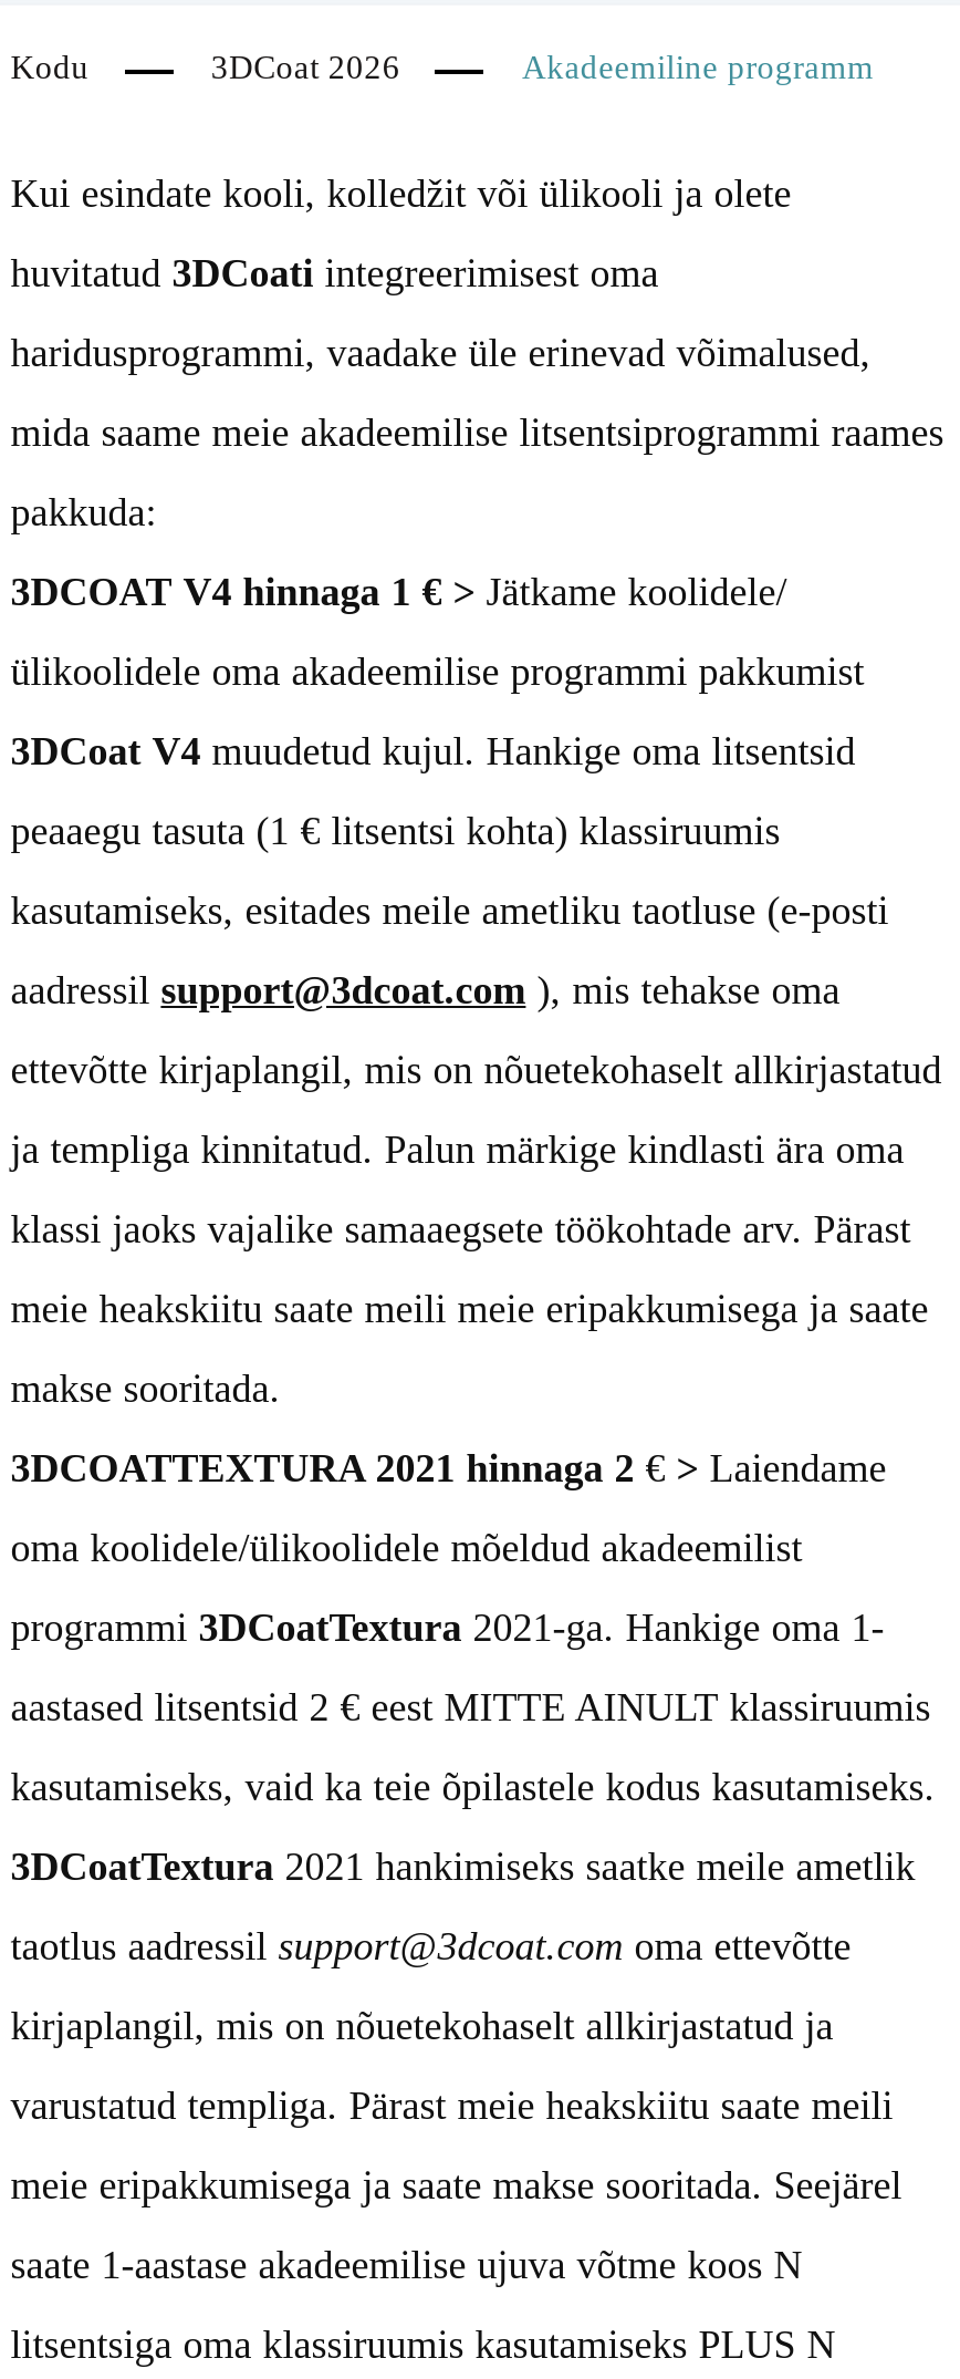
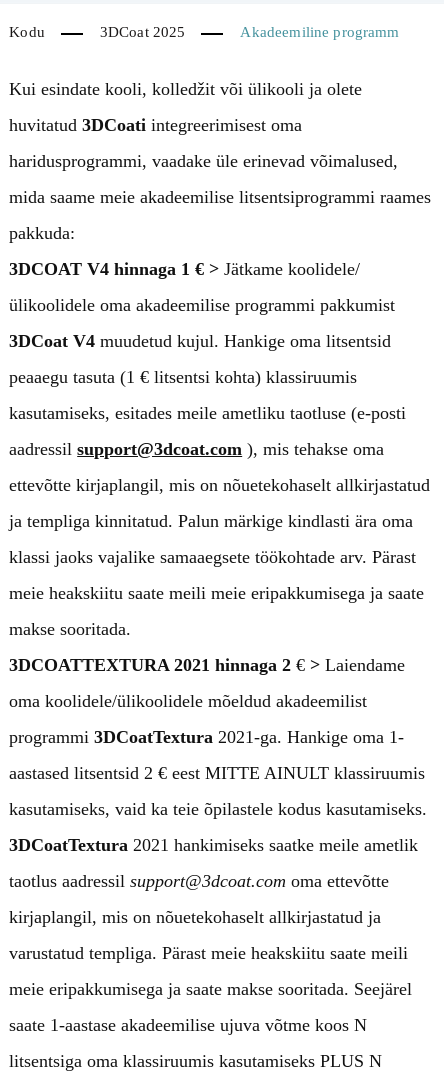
- 3DCoat 2026
+ 3DCoat 2025
